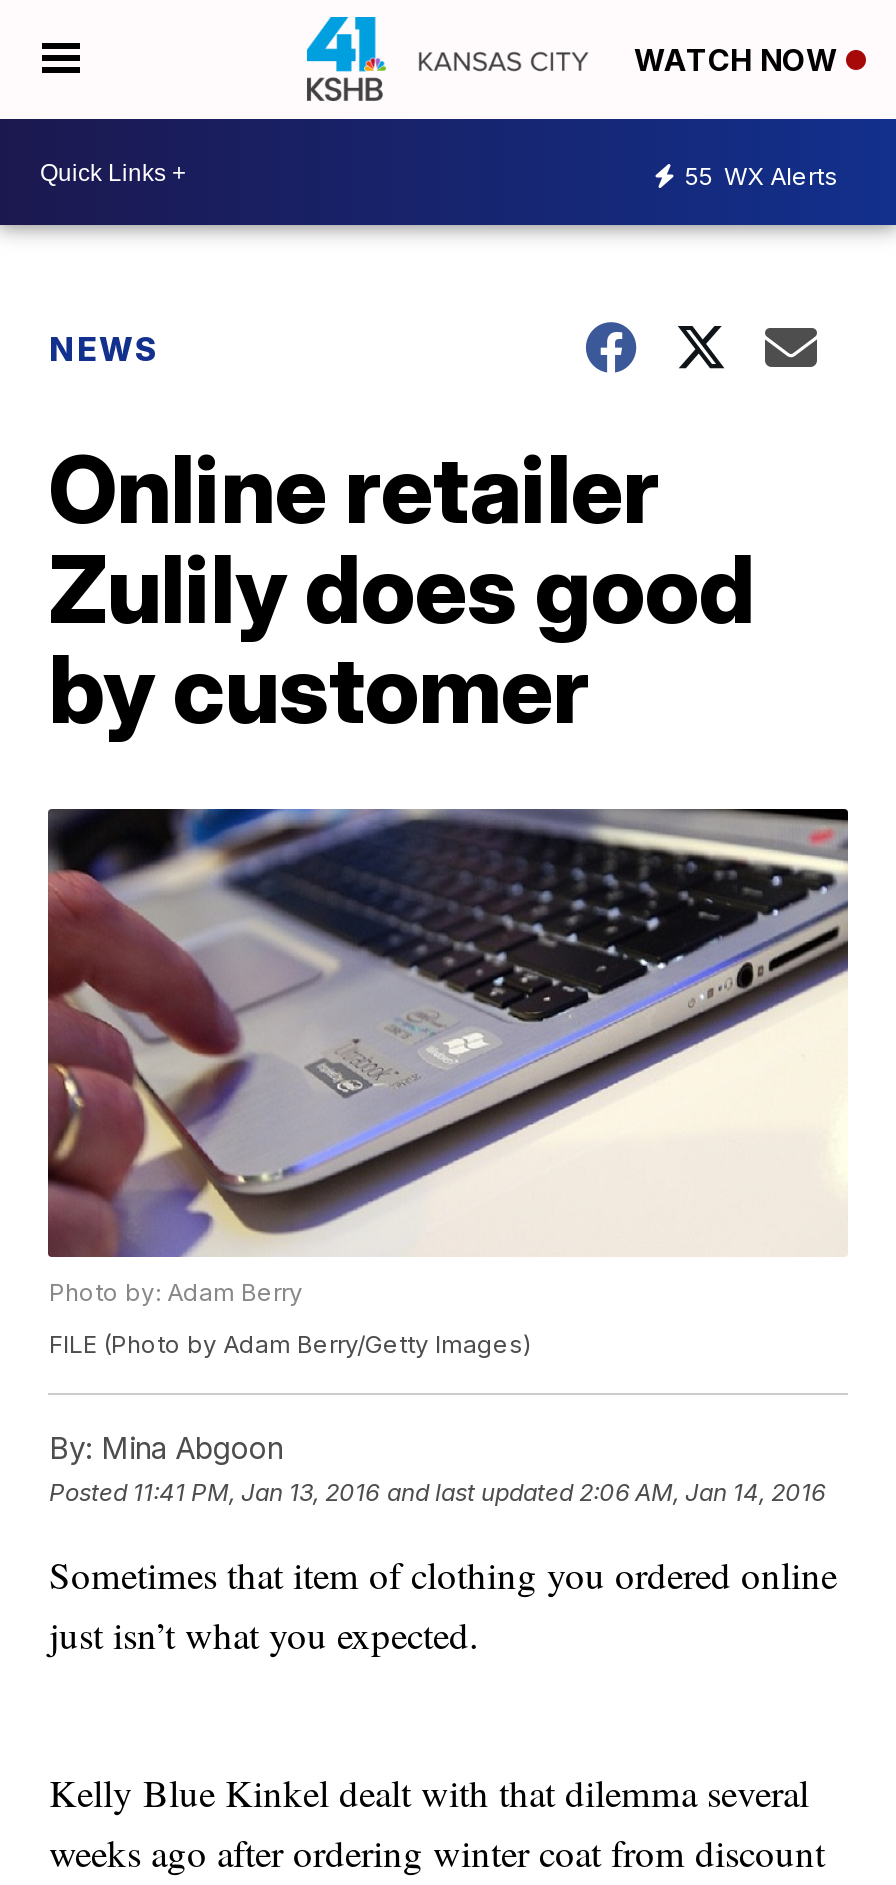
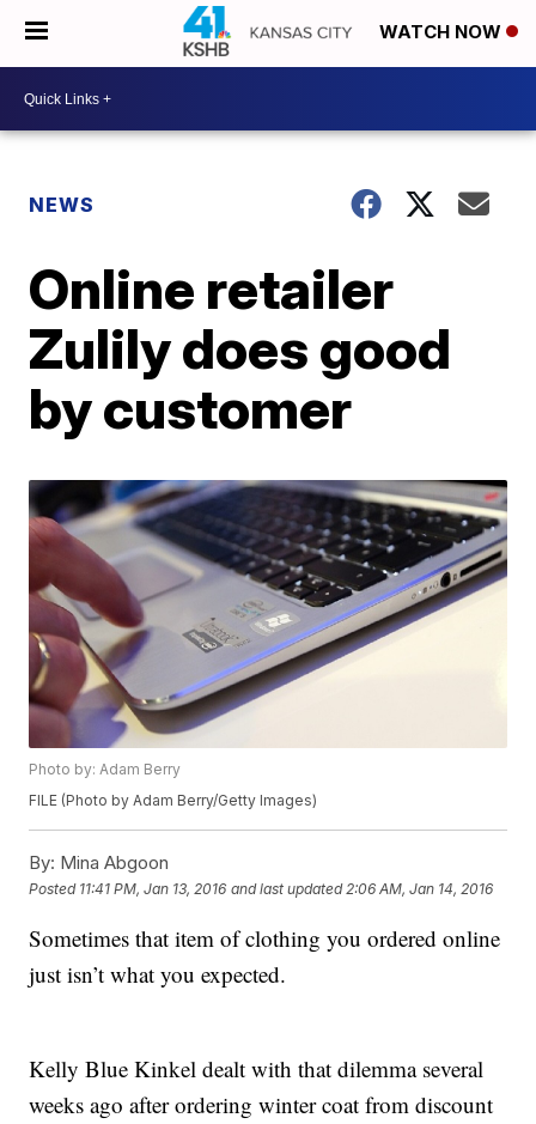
- 55 WX Alerts
